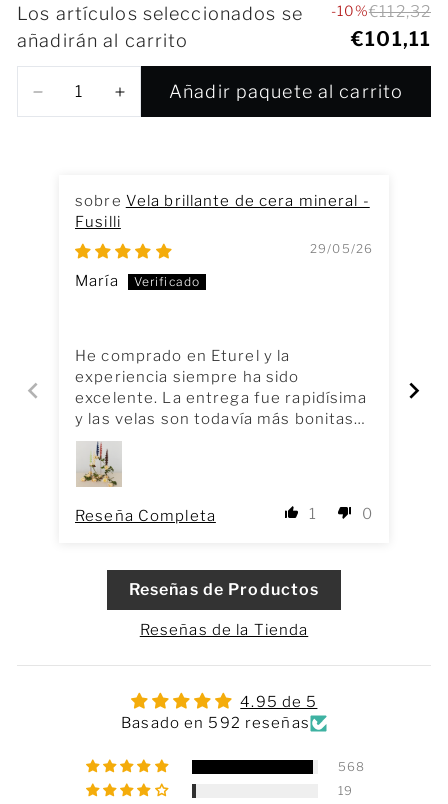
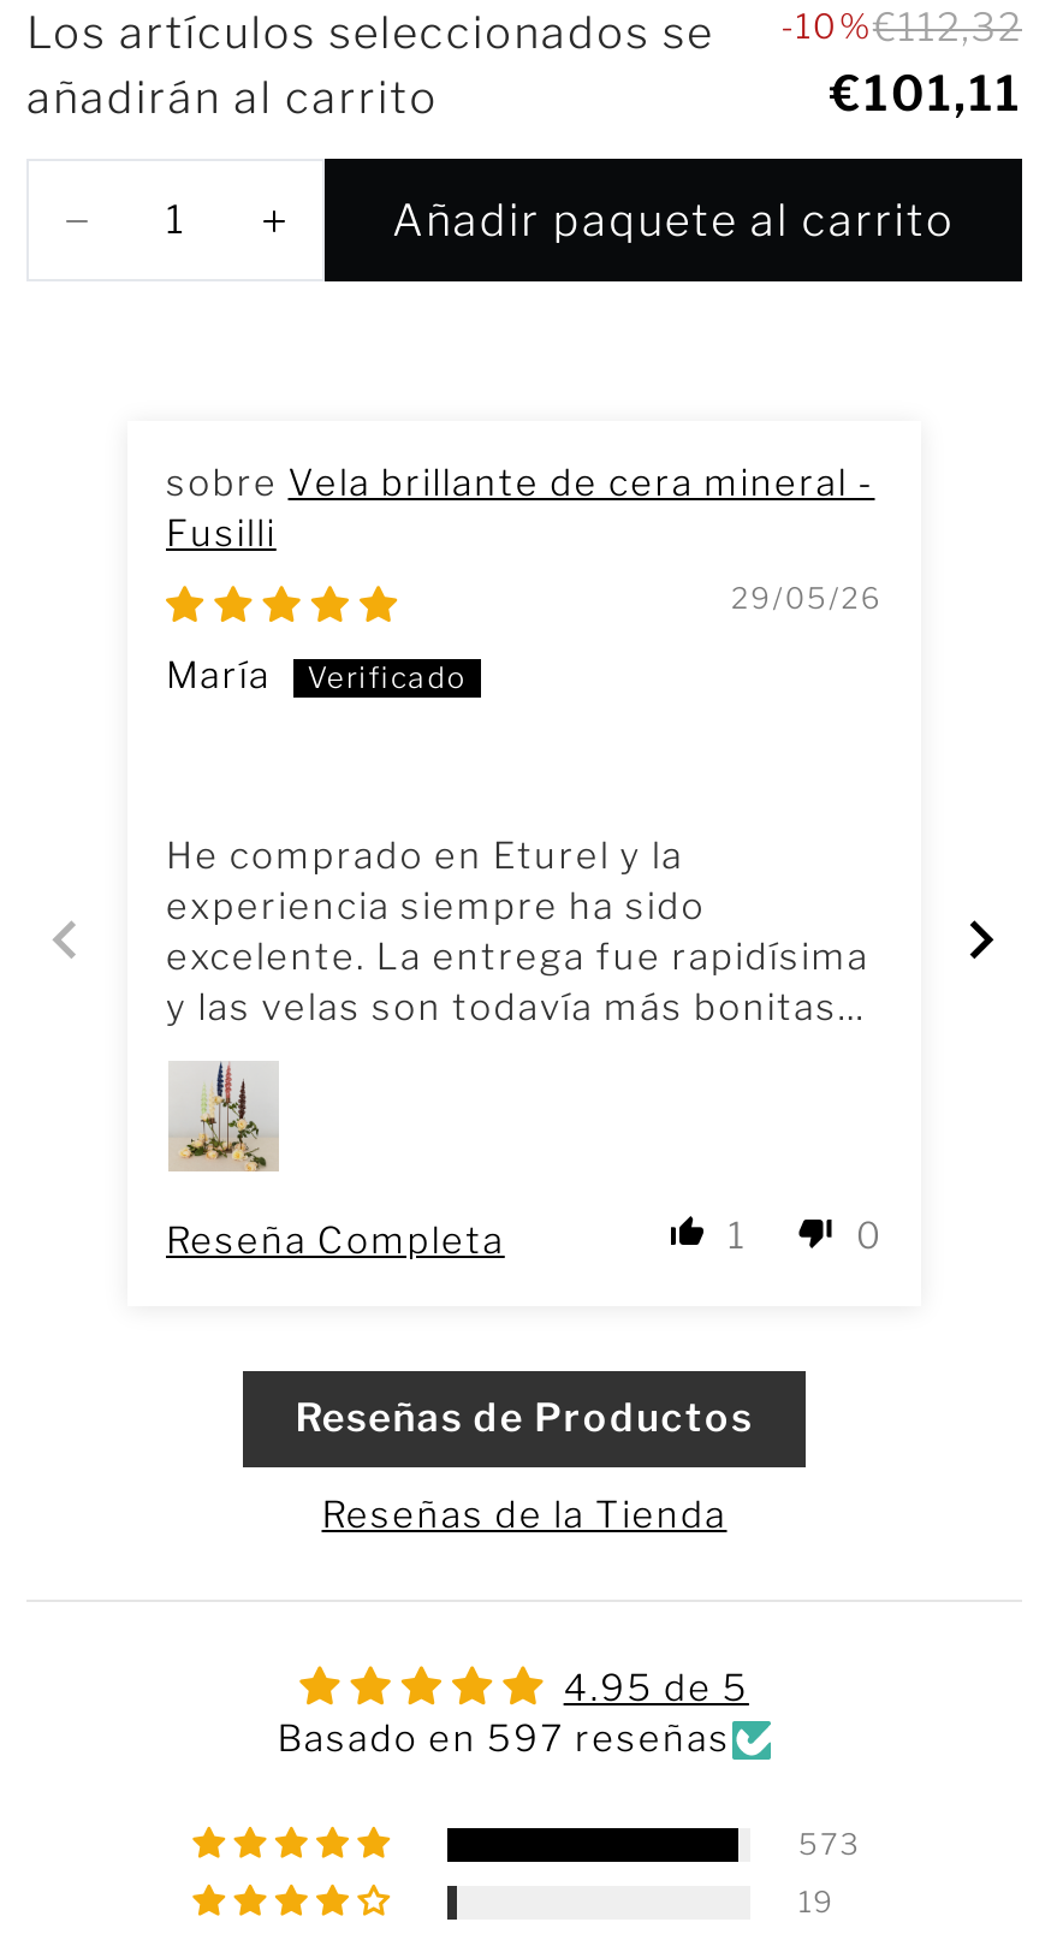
- Basado en 592 reseñas
+ Basado en 597 reseñas

- 568
+ 573
